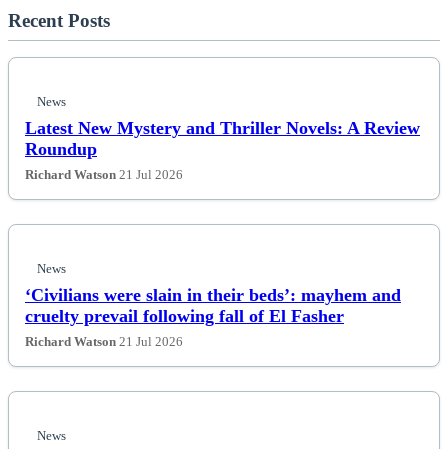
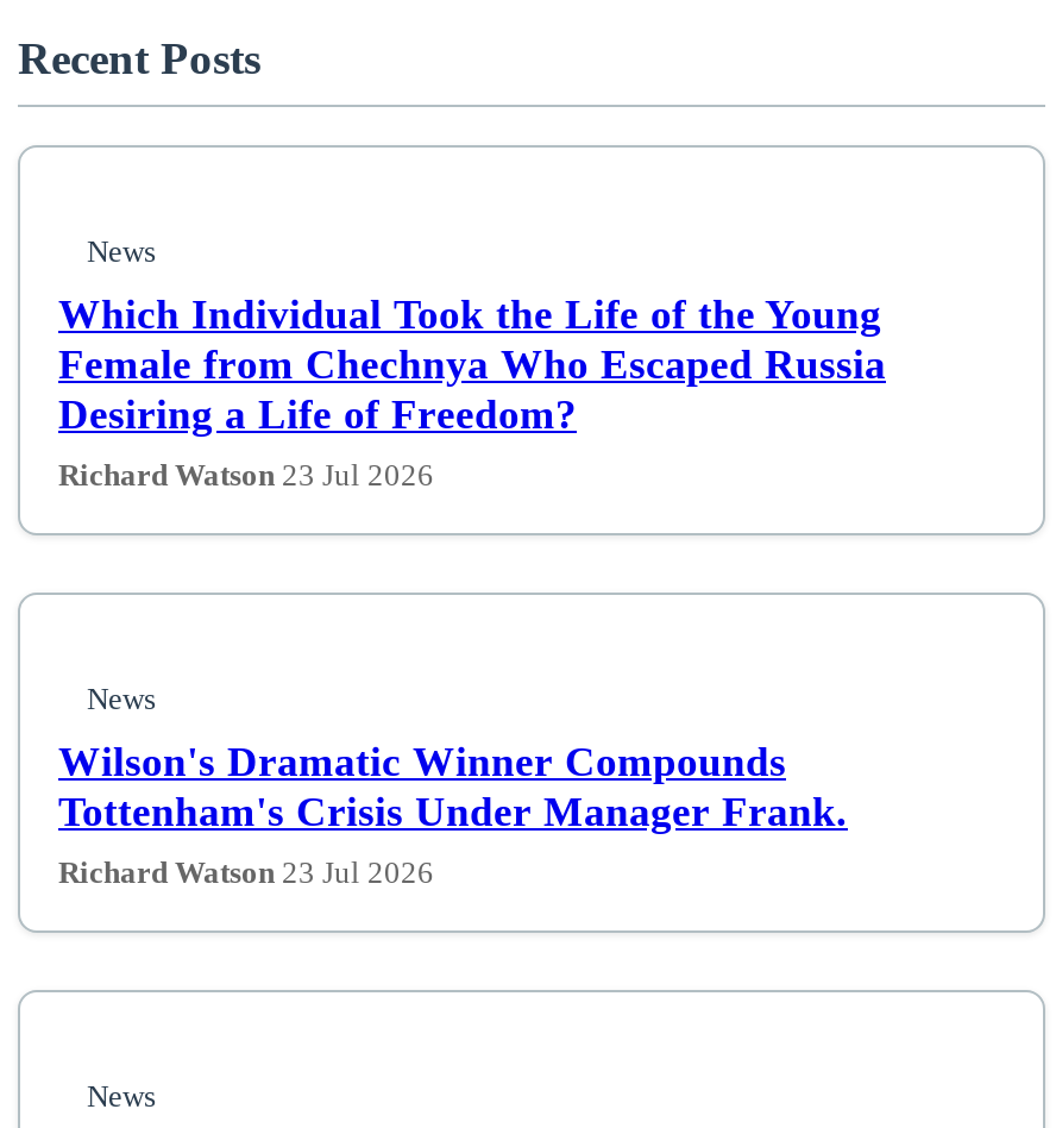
- Latest New Mystery and Thriller Novels: A Review
- Roundup
- Richard Watson 21 Jul 2026
+ Which Individual Took the Life of the Young
+ Female from Chechnya Who Escaped Russia
+ Desiring a Life of Freedom?
+ Richard Watson 23 Jul 2026

- ‘Civilians were slain in their beds’: mayhem and
- cruelty prevail following fall of El Fasher
- Richard Watson 21 Jul 2026
+ Wilson's Dramatic Winner Compounds
+ Tottenham's Crisis Under Manager Frank.
+ Richard Watson 23 Jul 2026
